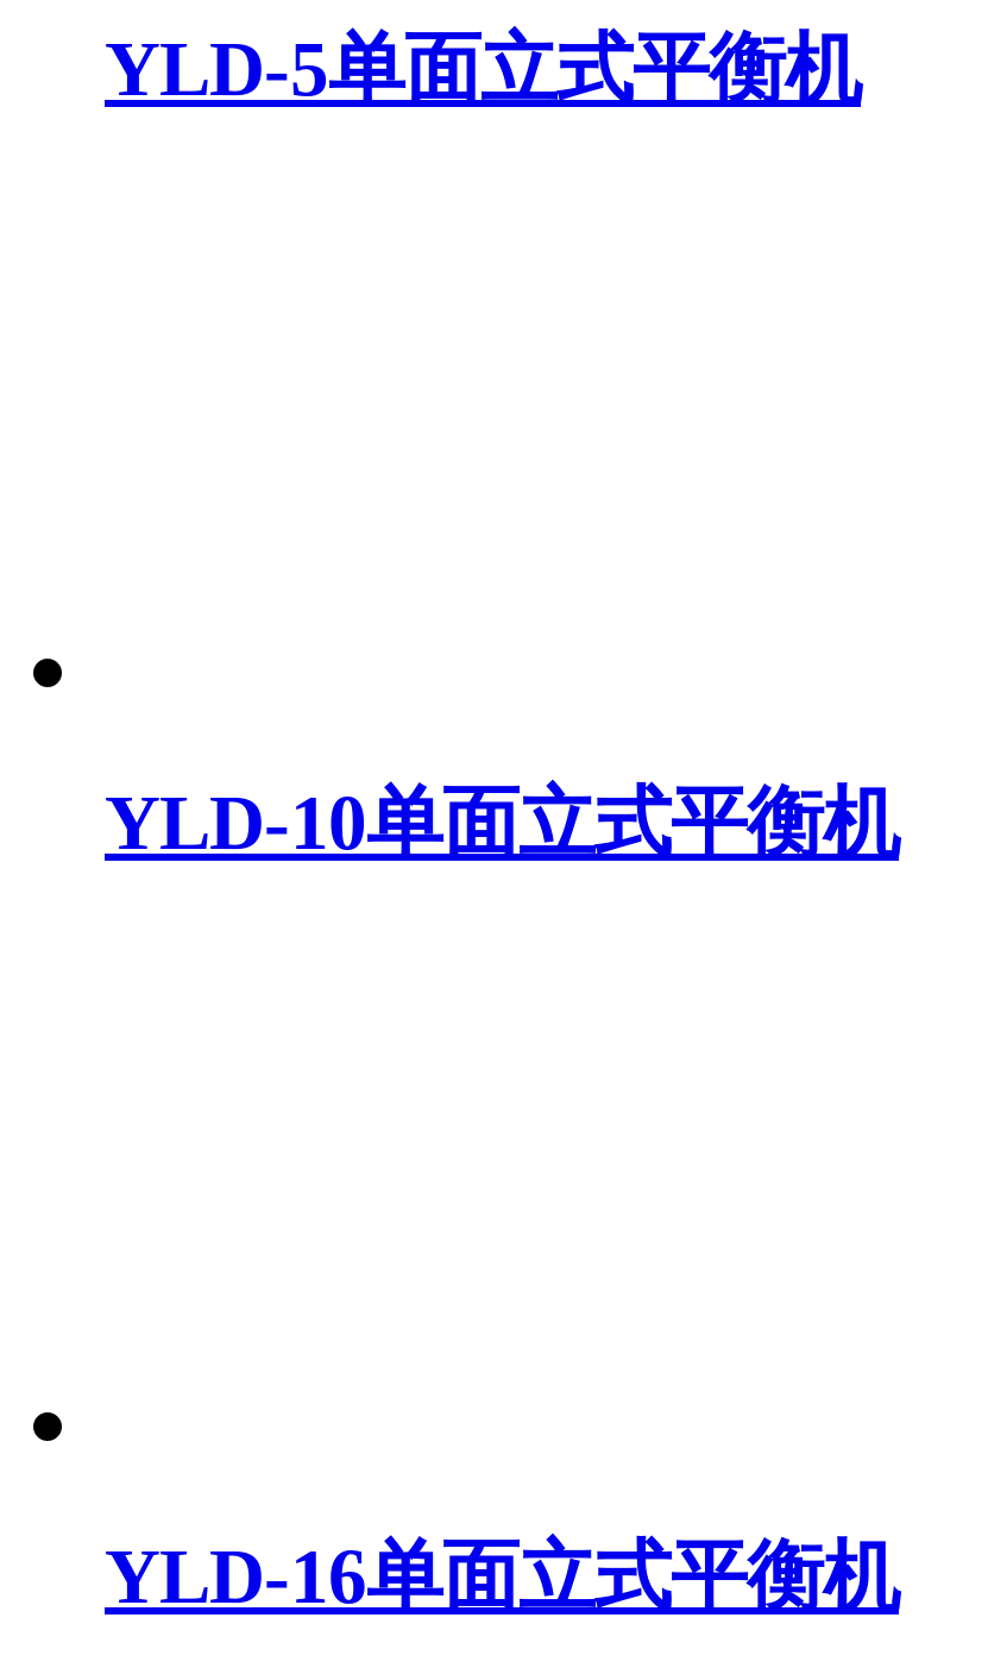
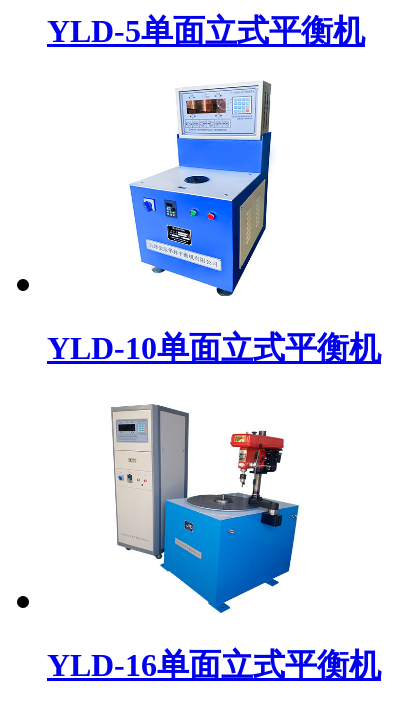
+ [image]

+ [image]
